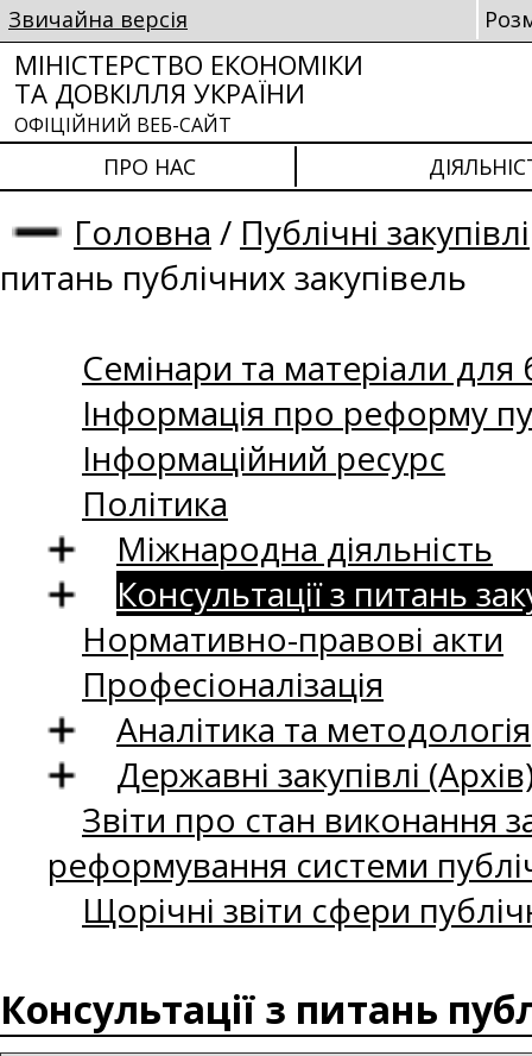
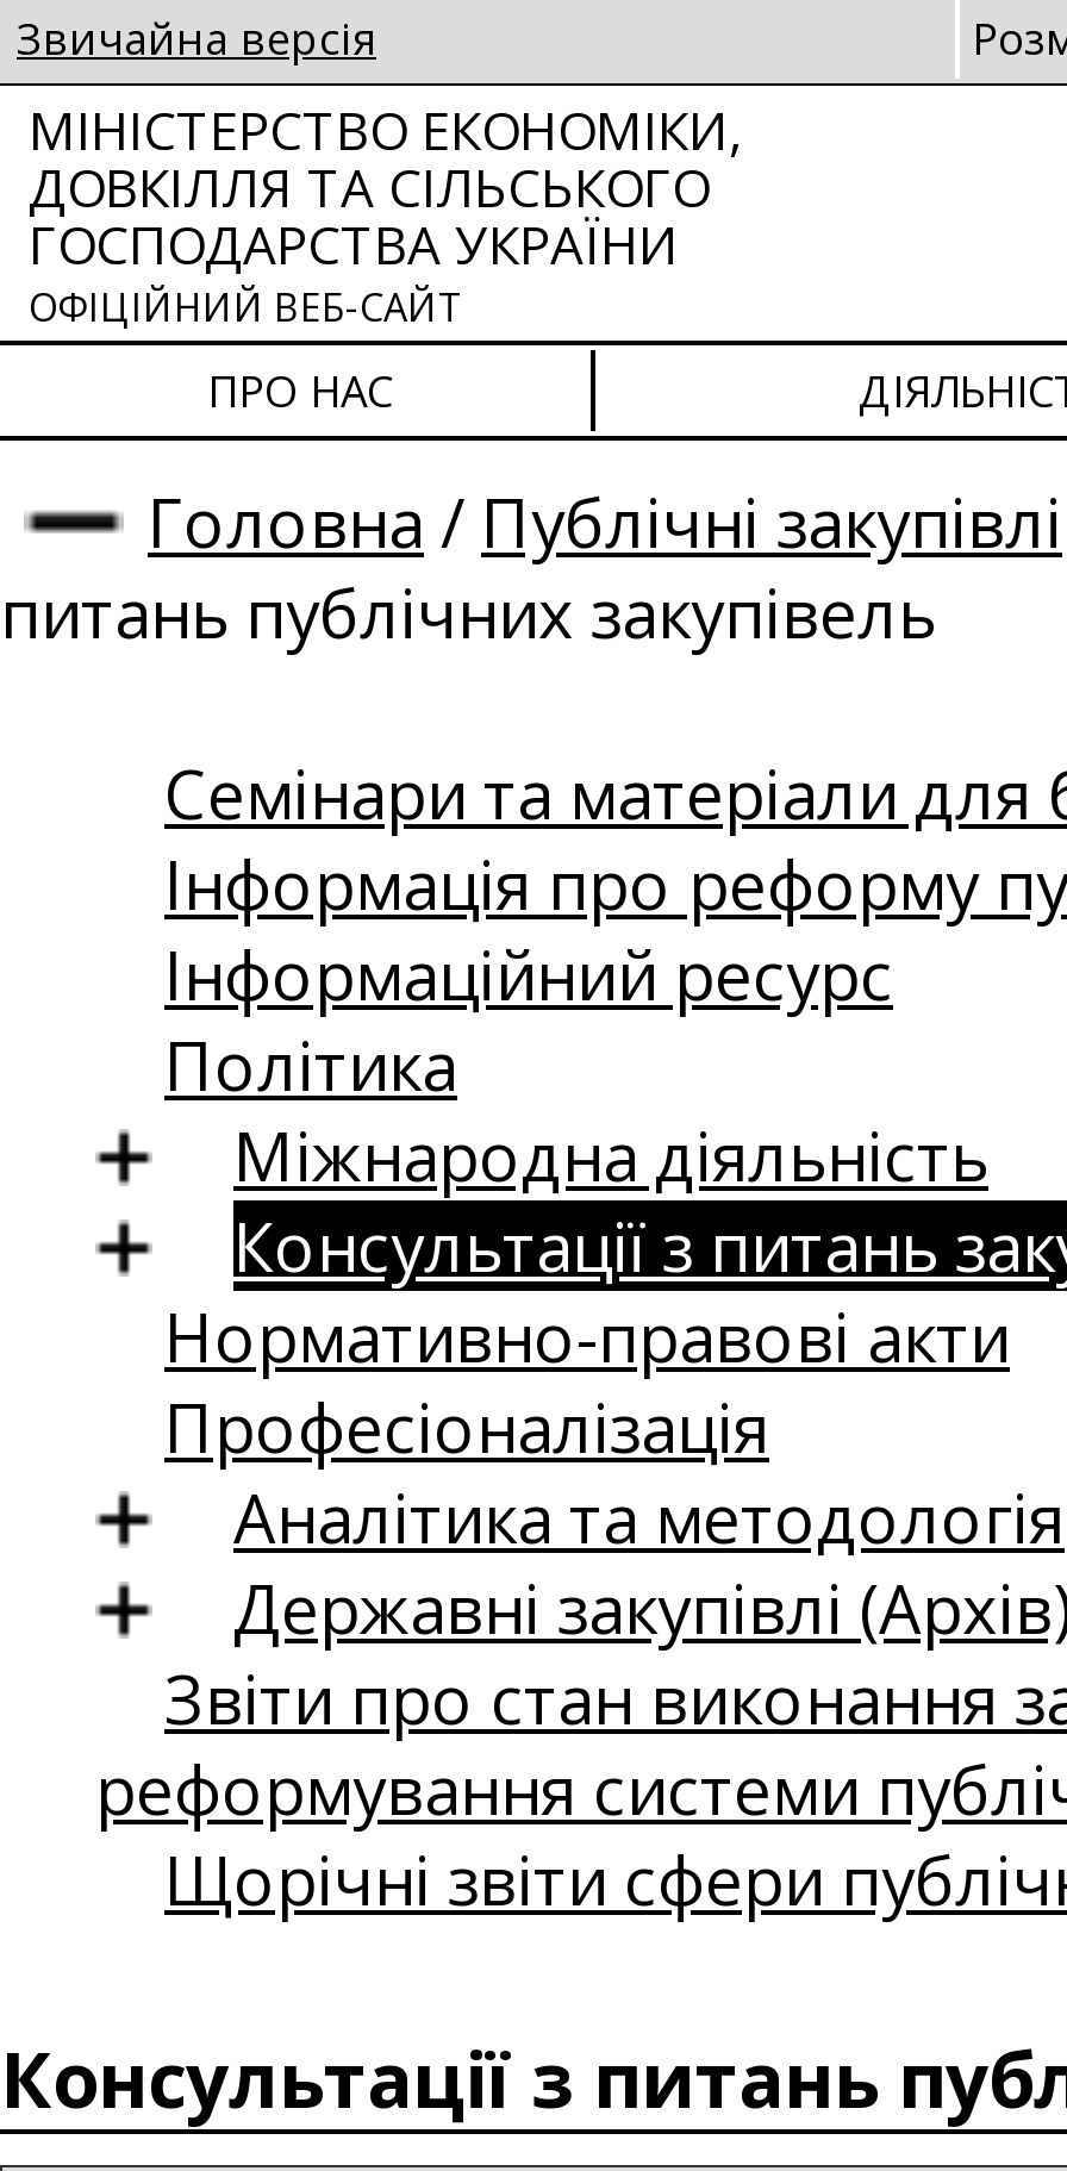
- МІНІСТЕРСТВО ЕКОНОМІКИ
- ТА ДОВКІЛЛЯ УКРАЇНИ
+ МІНІСТЕРСТВО ЕКОНОМІКИ,
+ ДОВКІЛЛЯ ТА СІЛЬСЬКОГО
+ ГОСПОДАРСТВА УКРАЇНИ
